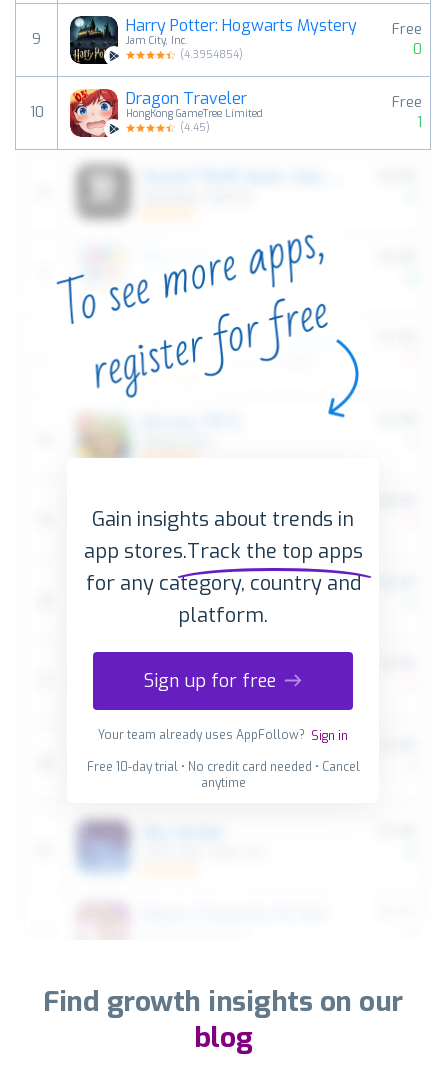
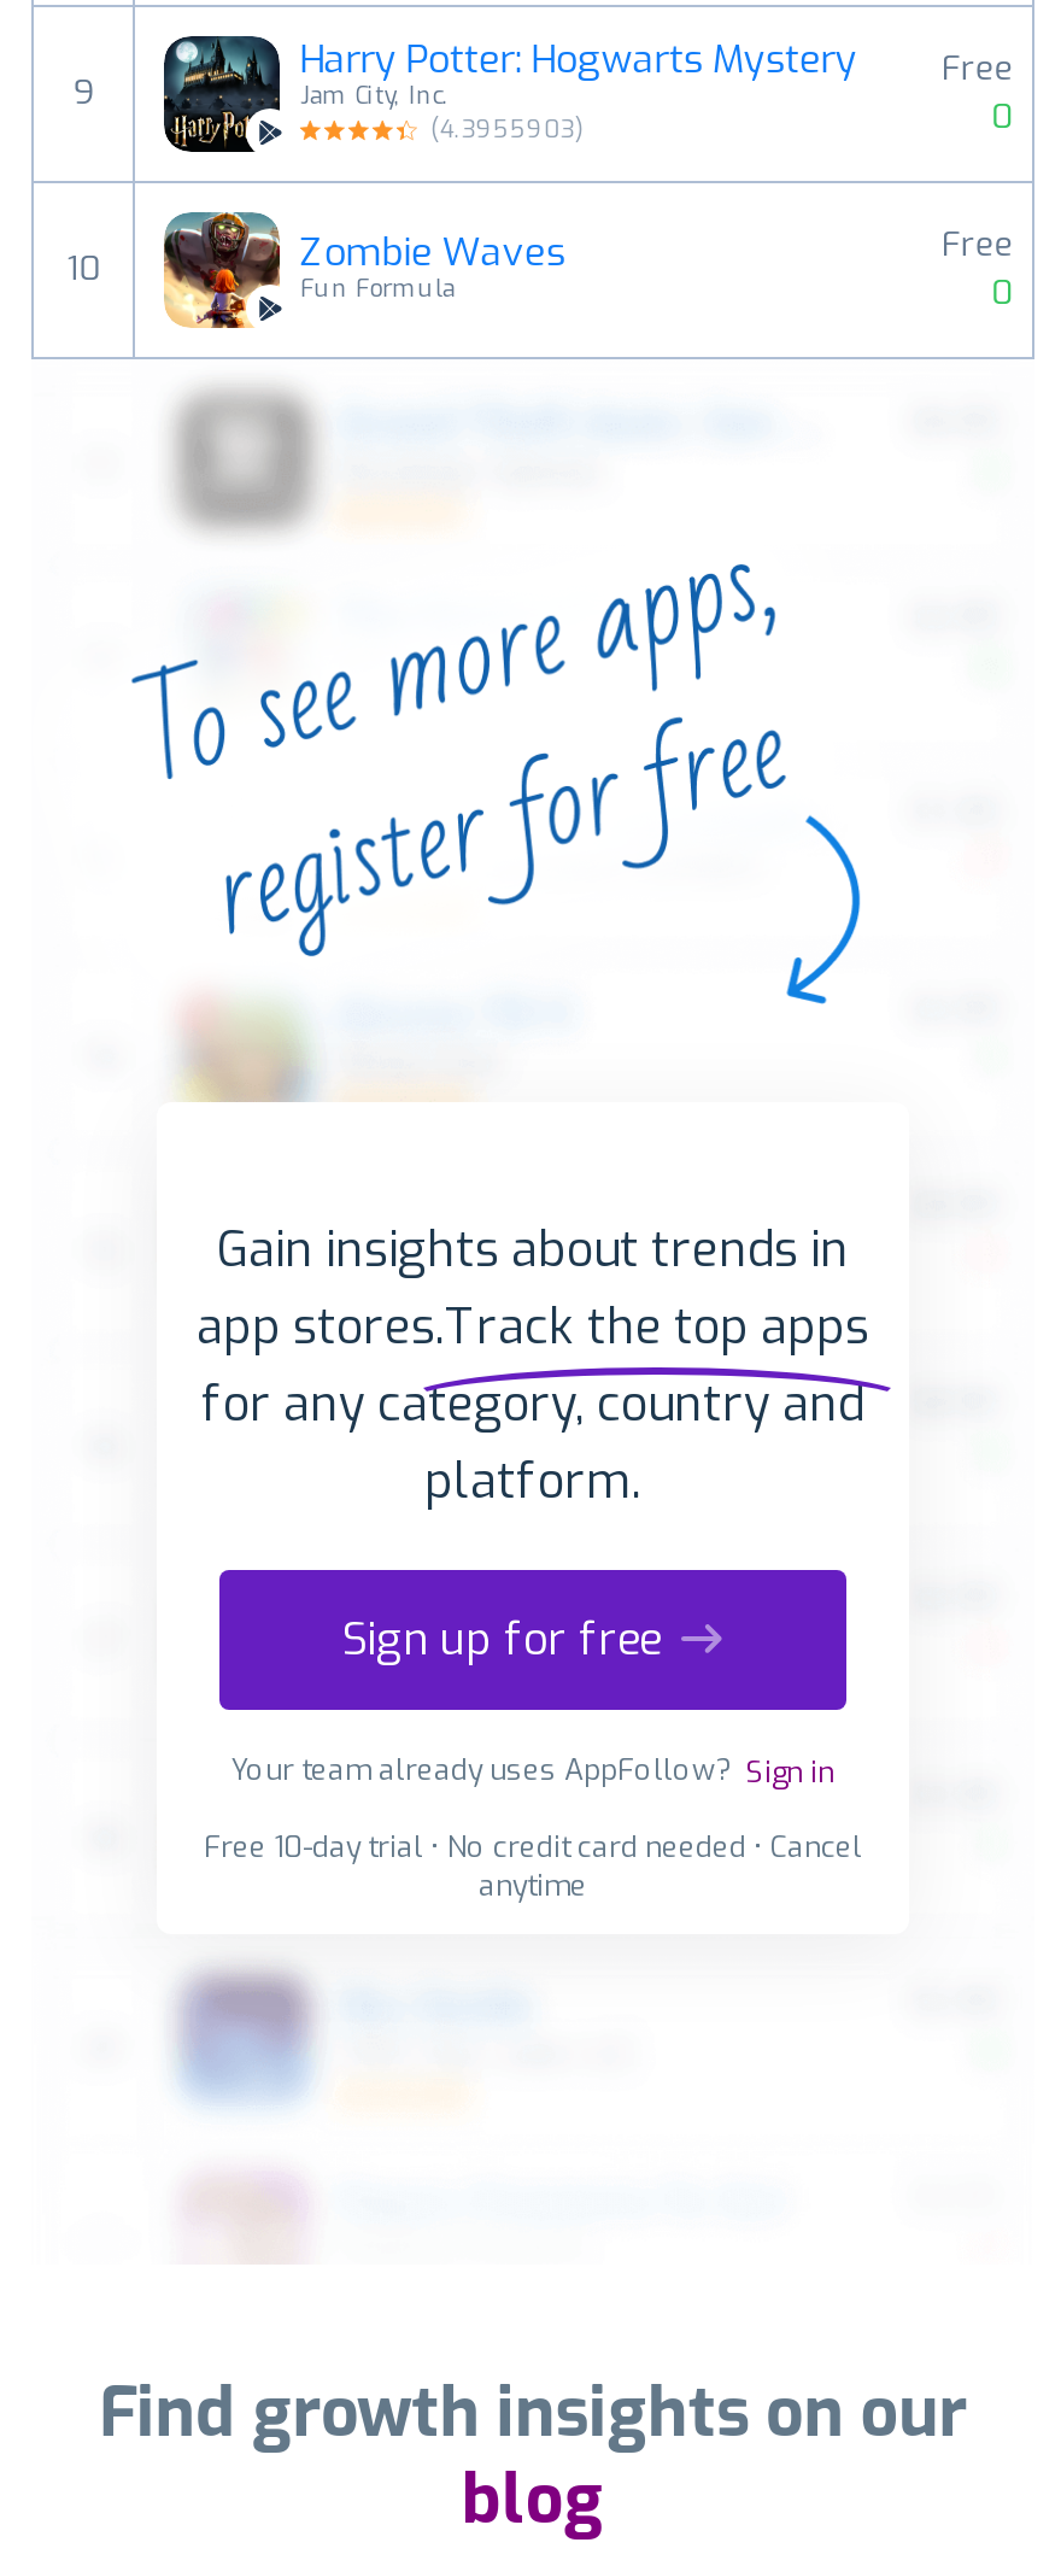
- (4.3954854)
+ (4.3955903)

- [image]
- Dragon Traveler
- HongKong GameTree Limited
- (4.45)
+ [image]
+ Zombie Waves
+ Fun Formula

- 1
+ 0
